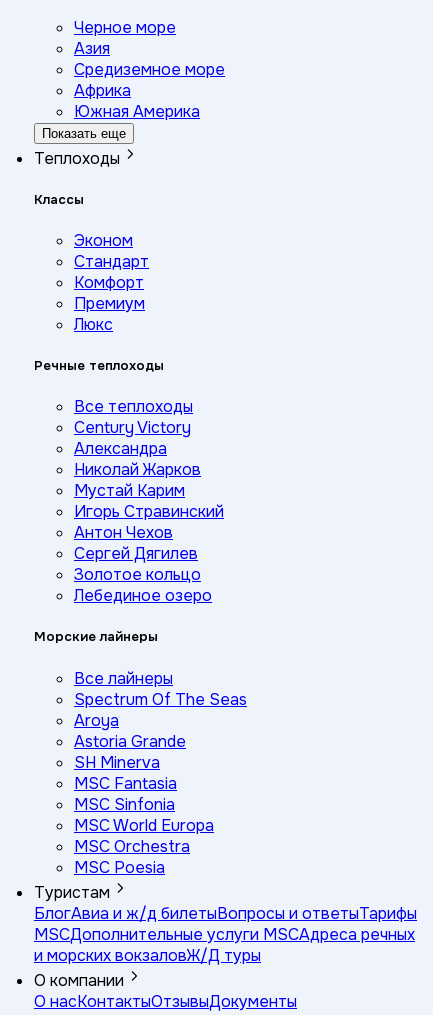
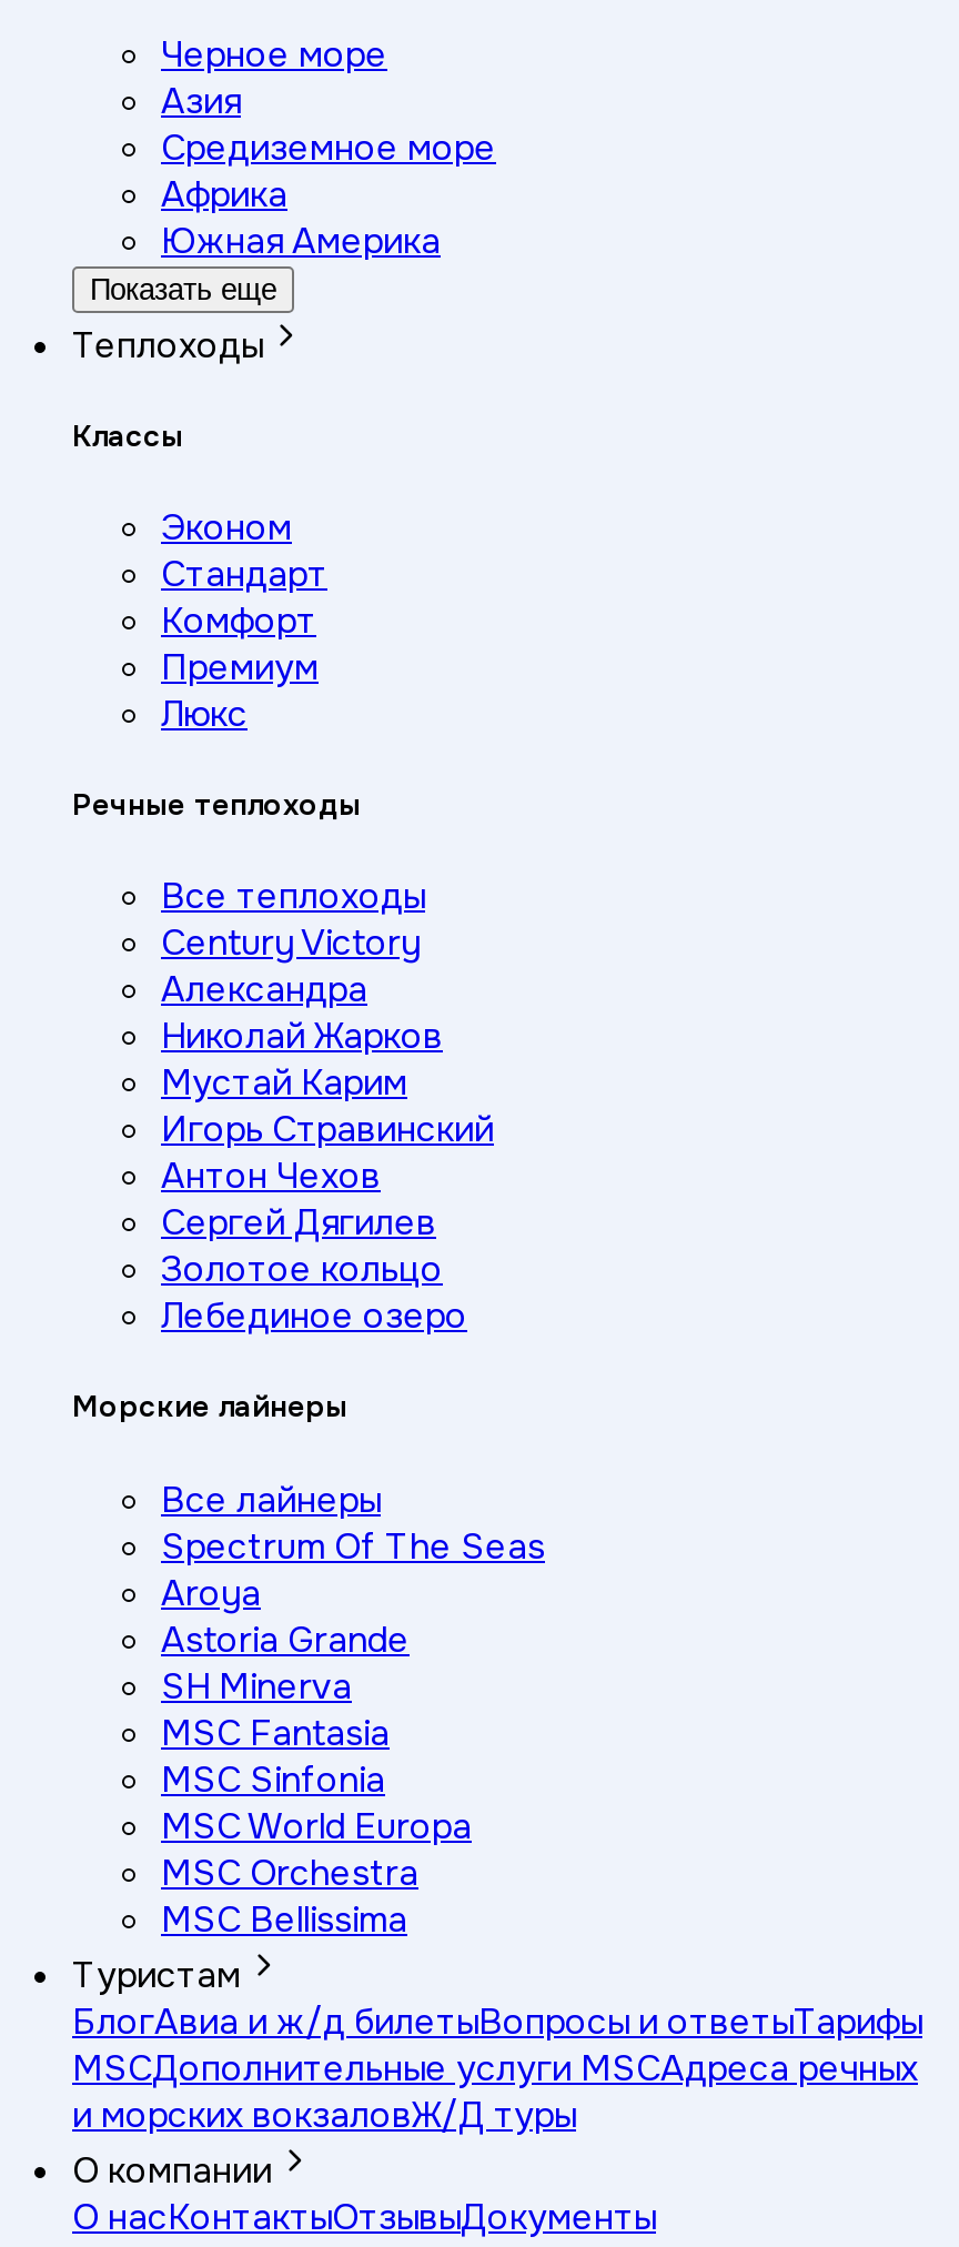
- MSC Poesia
+ MSC Bellissima
